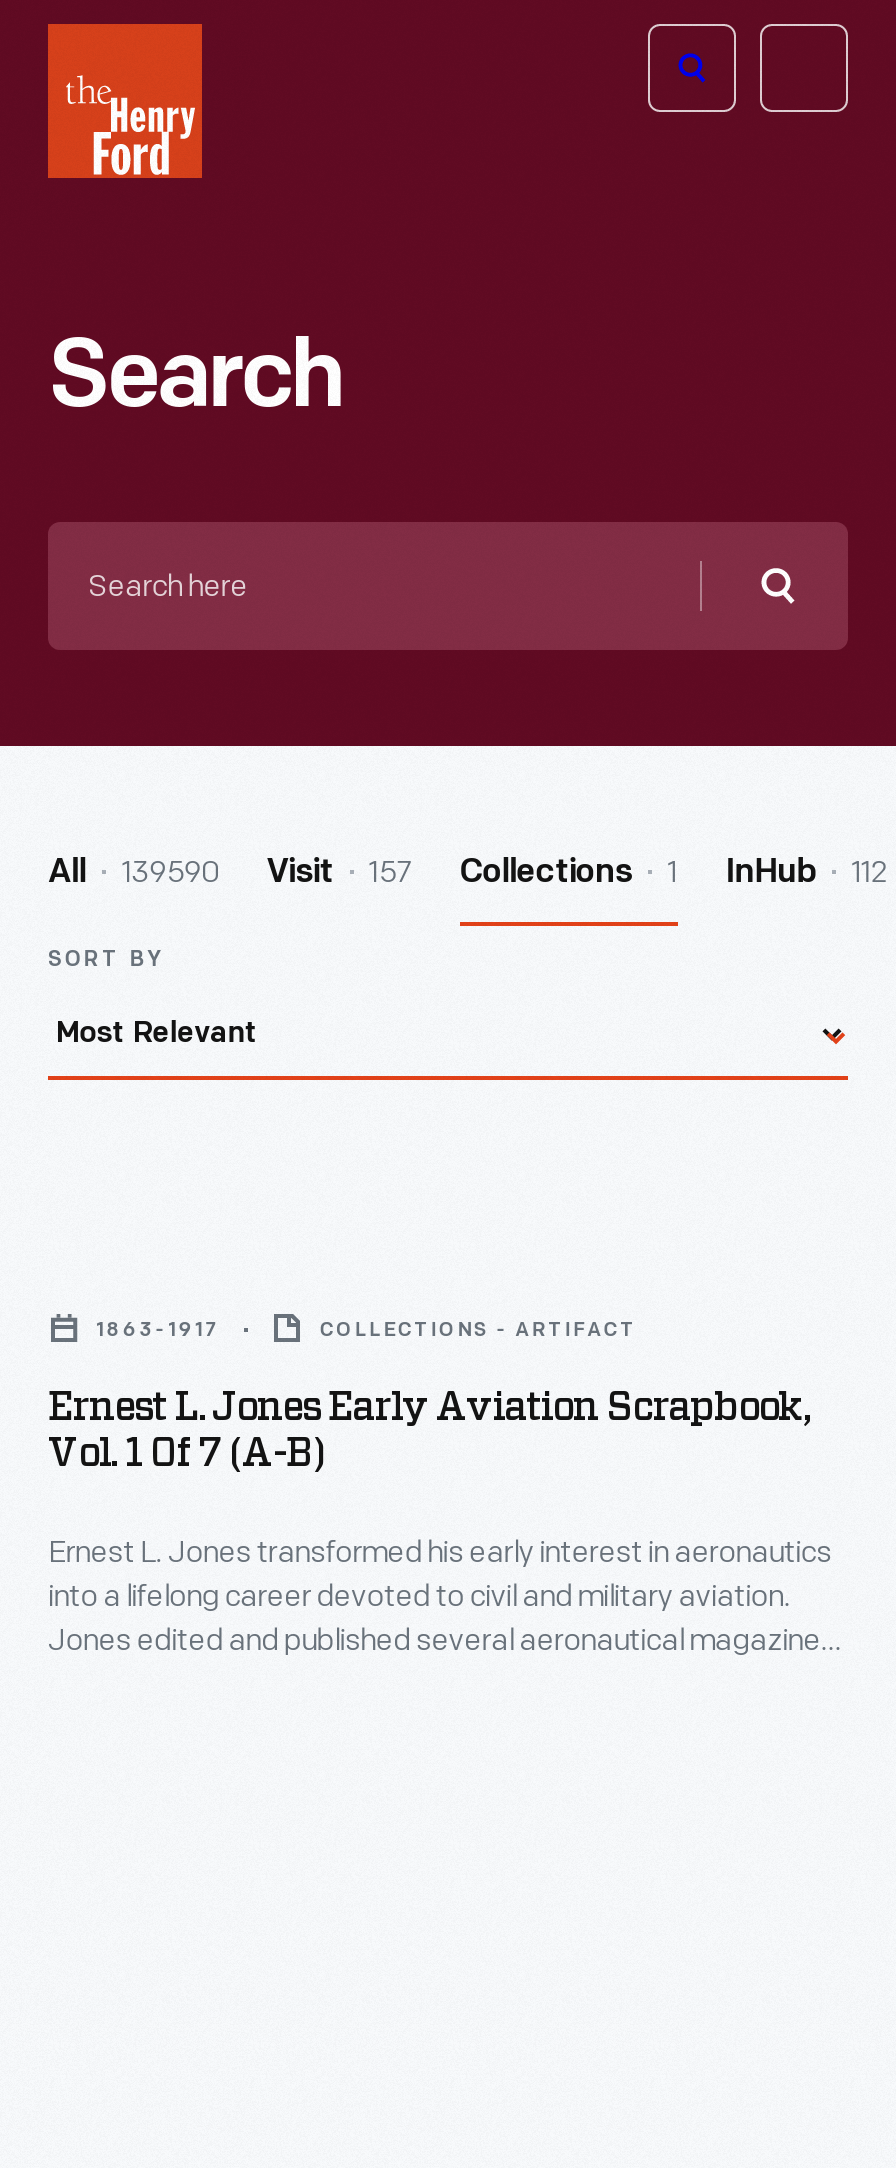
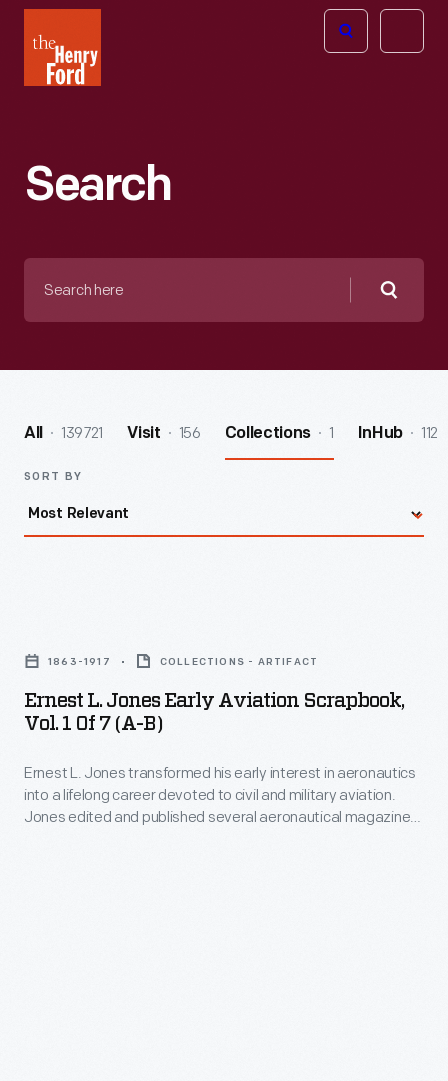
- 139590
+ 139721

- 157
+ 156
